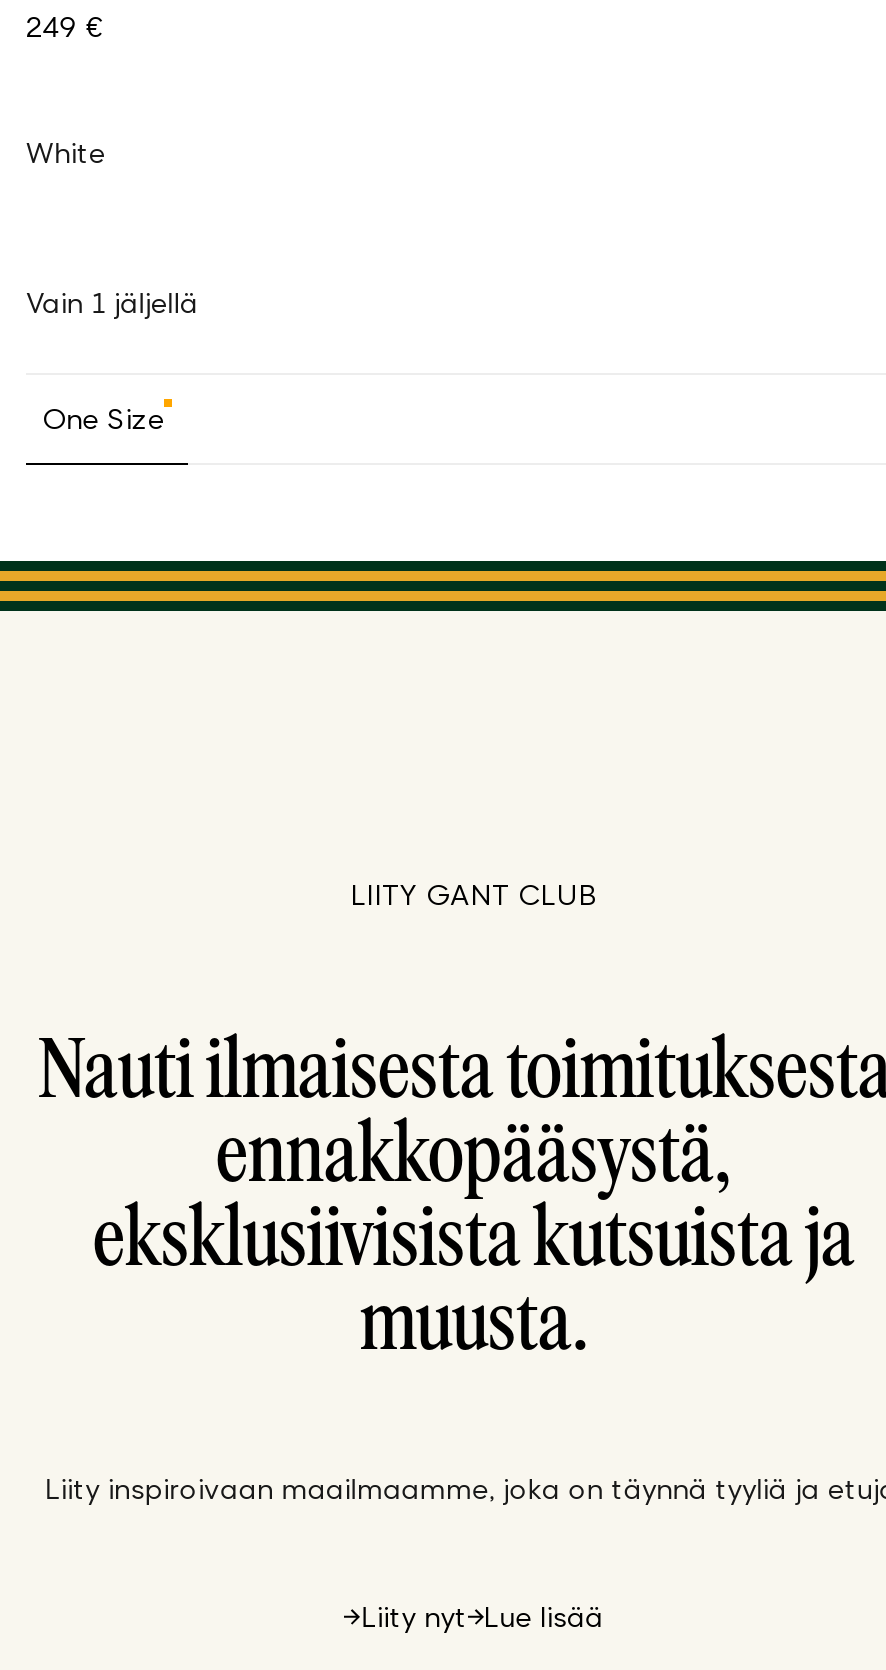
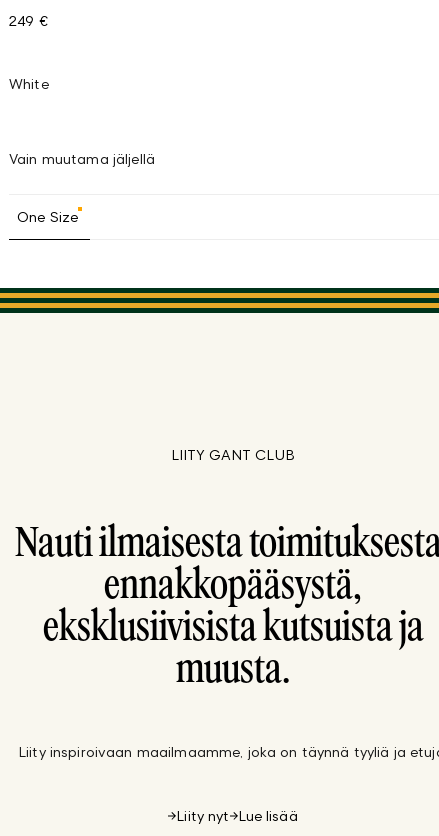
- Vain 1 jäljellä
+ Vain muutama jäljellä
